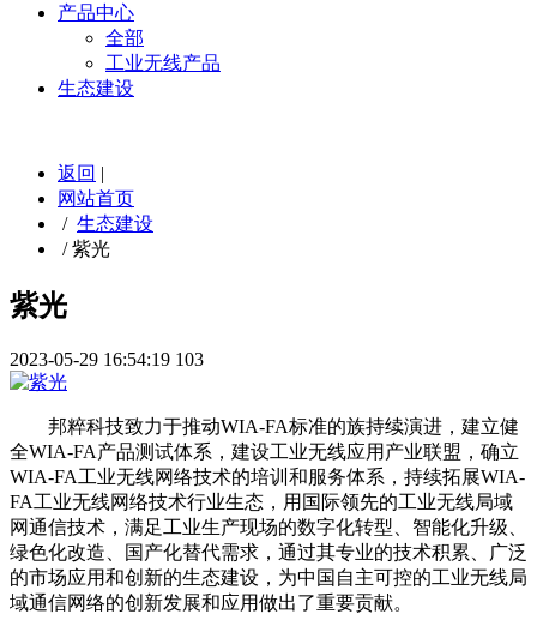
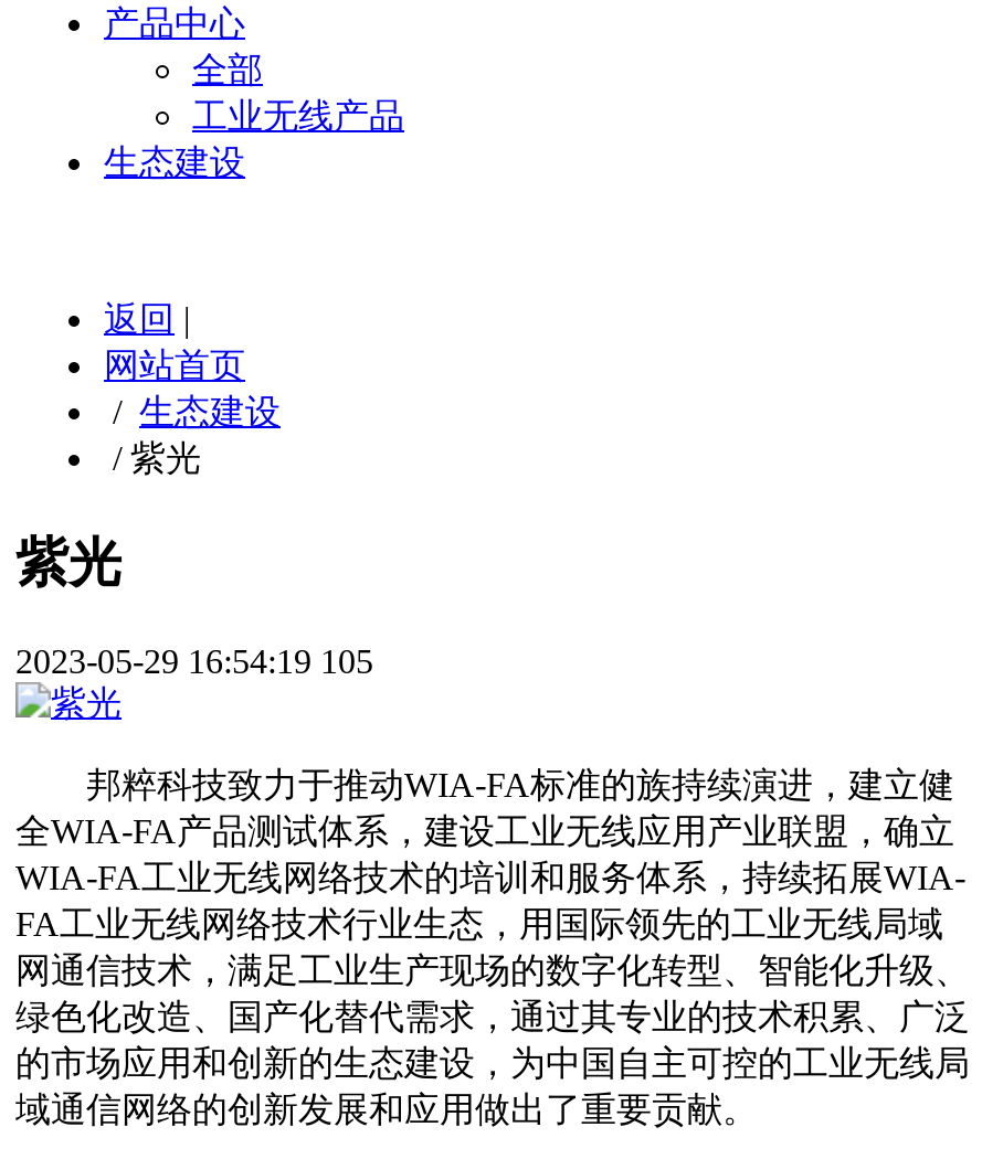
- 2023-05-29 16:54:19 103
+ 2023-05-29 16:54:19 105
